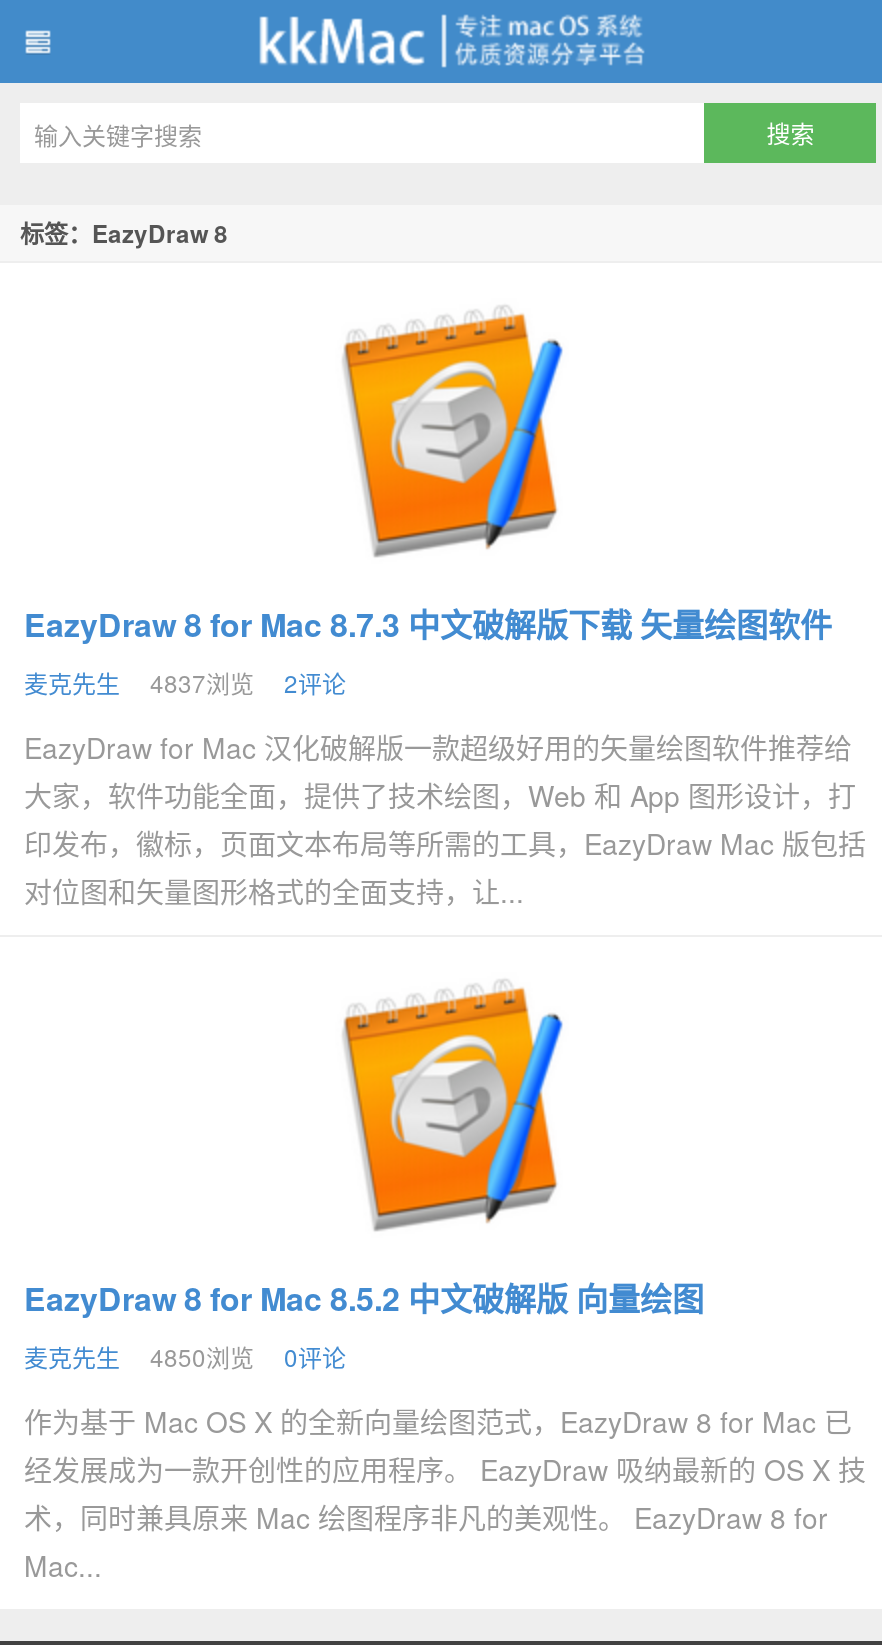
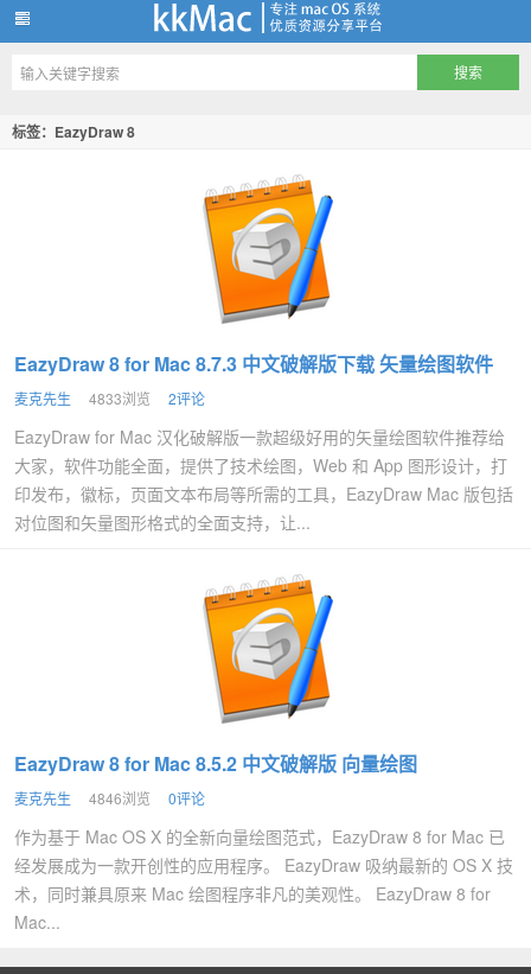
- 麦克先生 4837浏览 2评论
+ 麦克先生 4833浏览 2评论

- 麦克先生 4850浏览 0评论
+ 麦克先生 4846浏览 0评论
